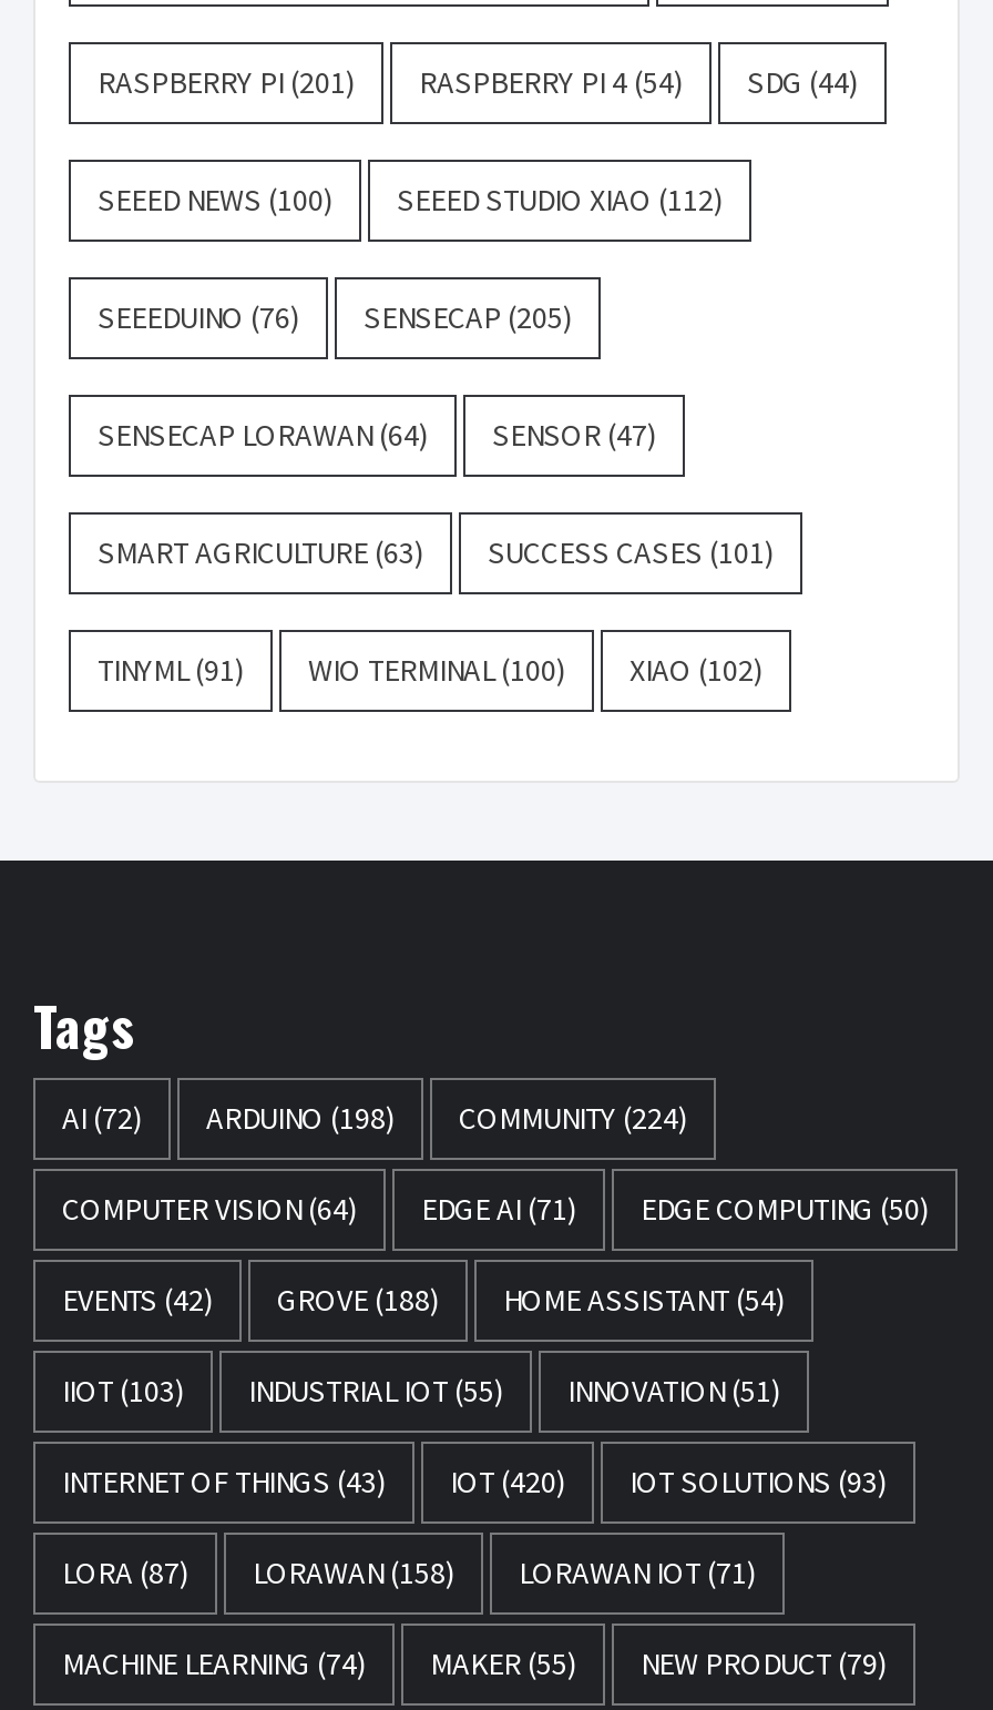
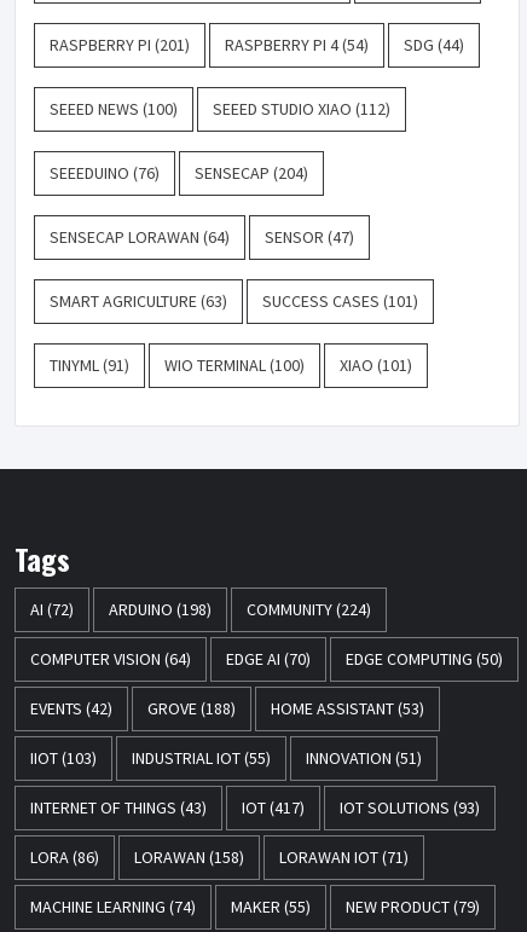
- SEEEDUINO (76) SENSECAP (205)
+ SEEEDUINO (76) SENSECAP (204)

- TINYML(91) WIO TERMINAL(100) XIAO (102)
+ TINYML(91) WIO TERMINAL(100) XIAO (101)

- COMPUTER VISION (64) EDGE AI (71) EDGE COMPUTING (50)
+ COMPUTER VISION (64) EDGE AI (70) EDGE COMPUTING (50)

- HOME ASSISTANT (54)
+ HOME ASSISTANT (53)

- INTERNET OF THINGS (43) IOT (420) IOT SOLUTIONS (93)
+ INTERNET OF THINGS (43) IOT (417) IOT SOLUTIONS (93)

- LORA (87) LORAWAN (158) LORAWAN IOT (71)
+ LORA (86) LORAWAN (158) LORAWAN IOT (71)
